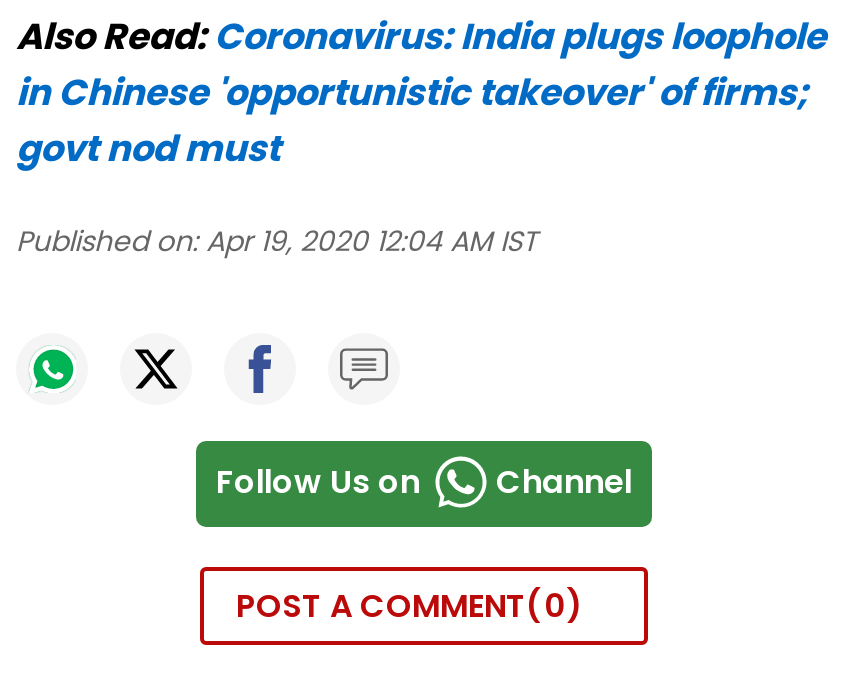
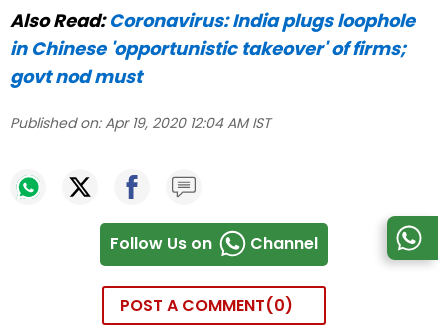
+ [image]
